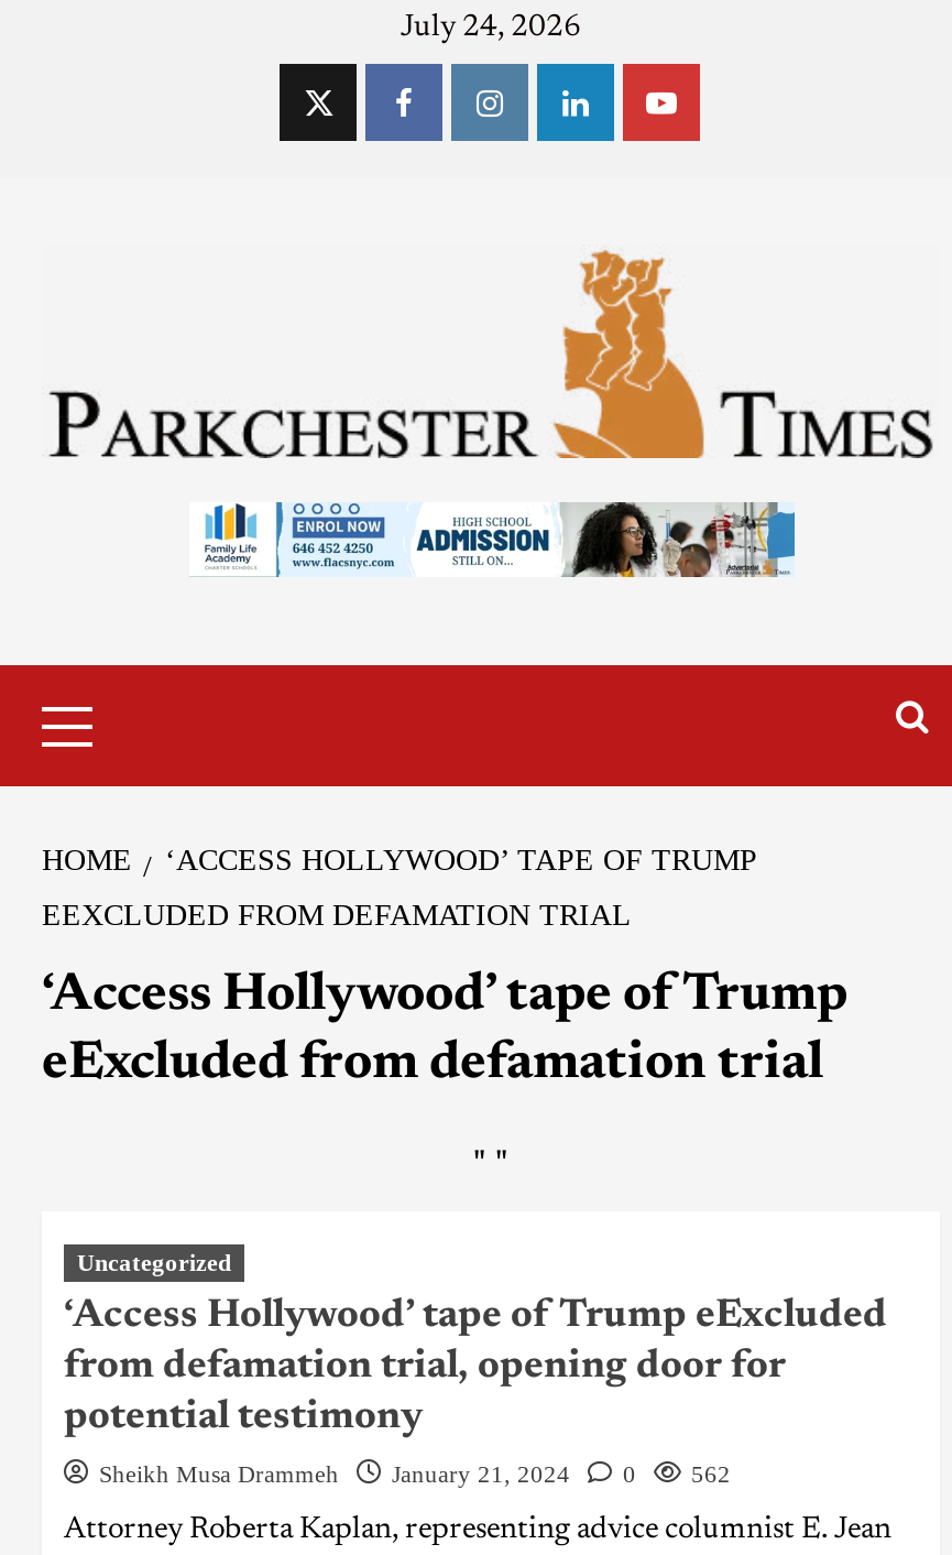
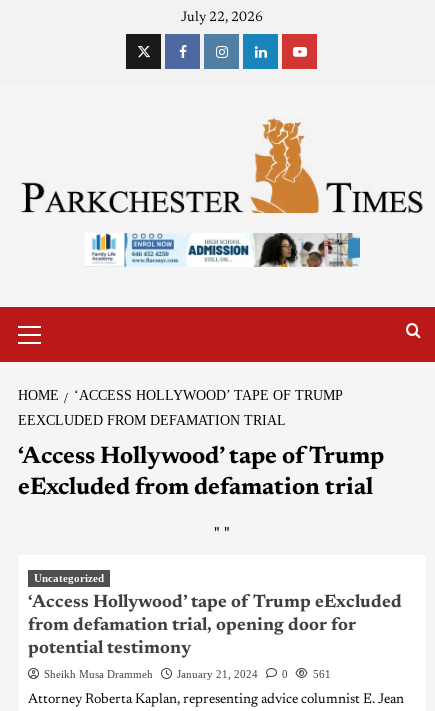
- July 24, 2026
+ July 22, 2026

- 562
+ 561
